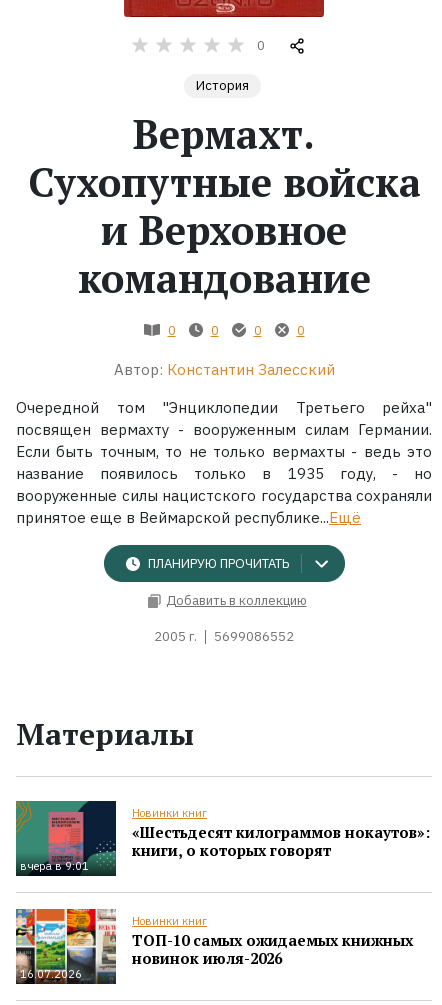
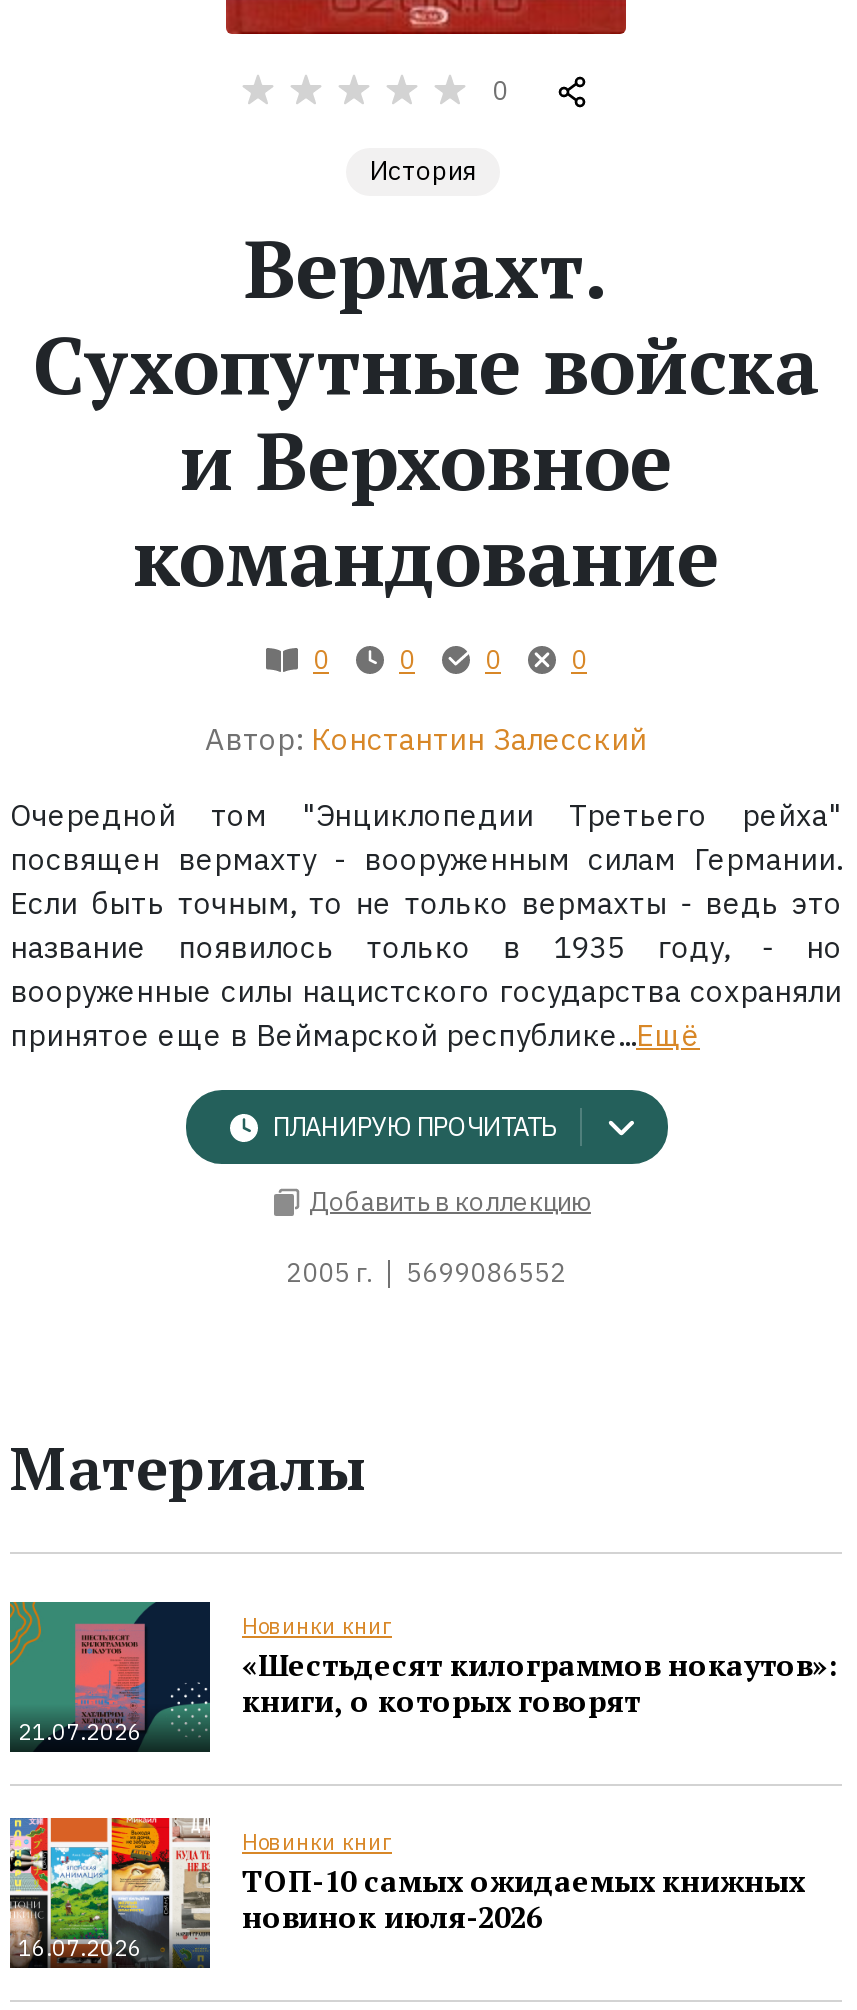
- вчера в 9:01
+ 21.07.2026
